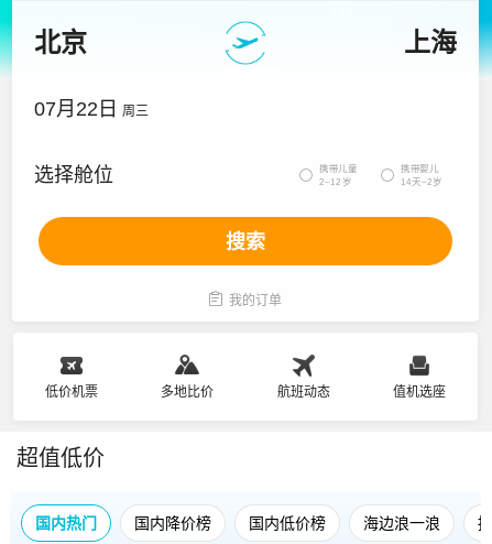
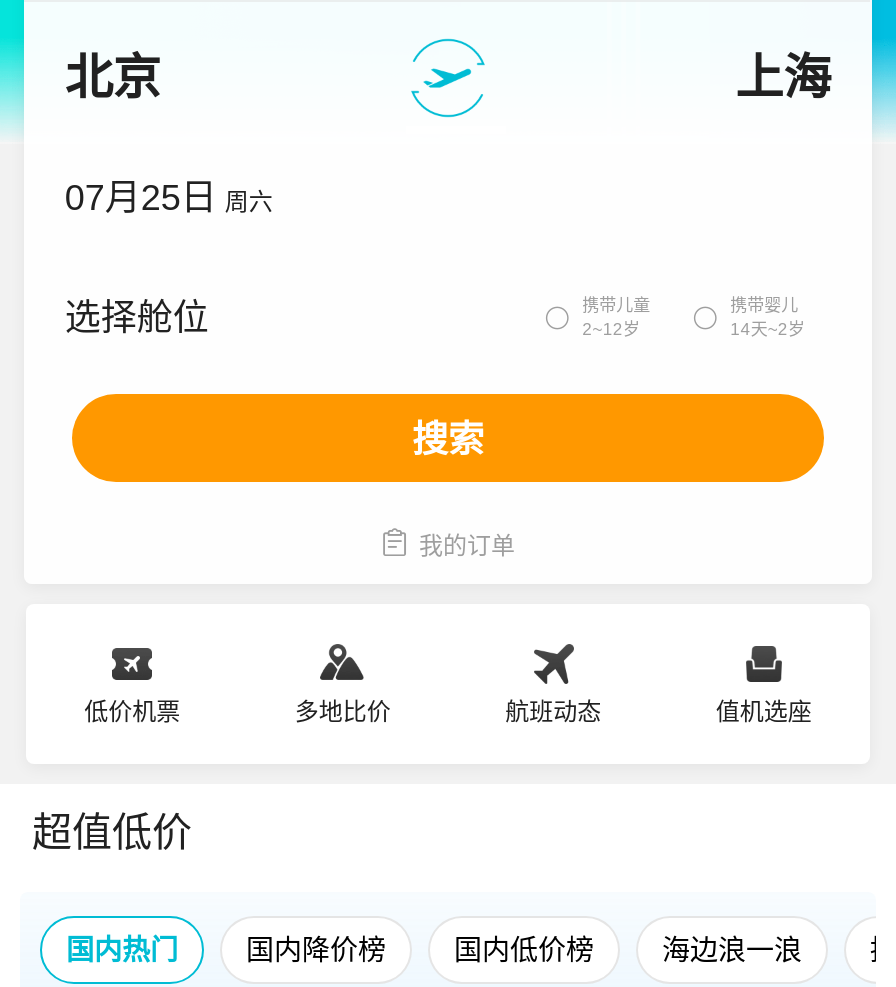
- 07月22日 周三
+ 07月25日 周六
